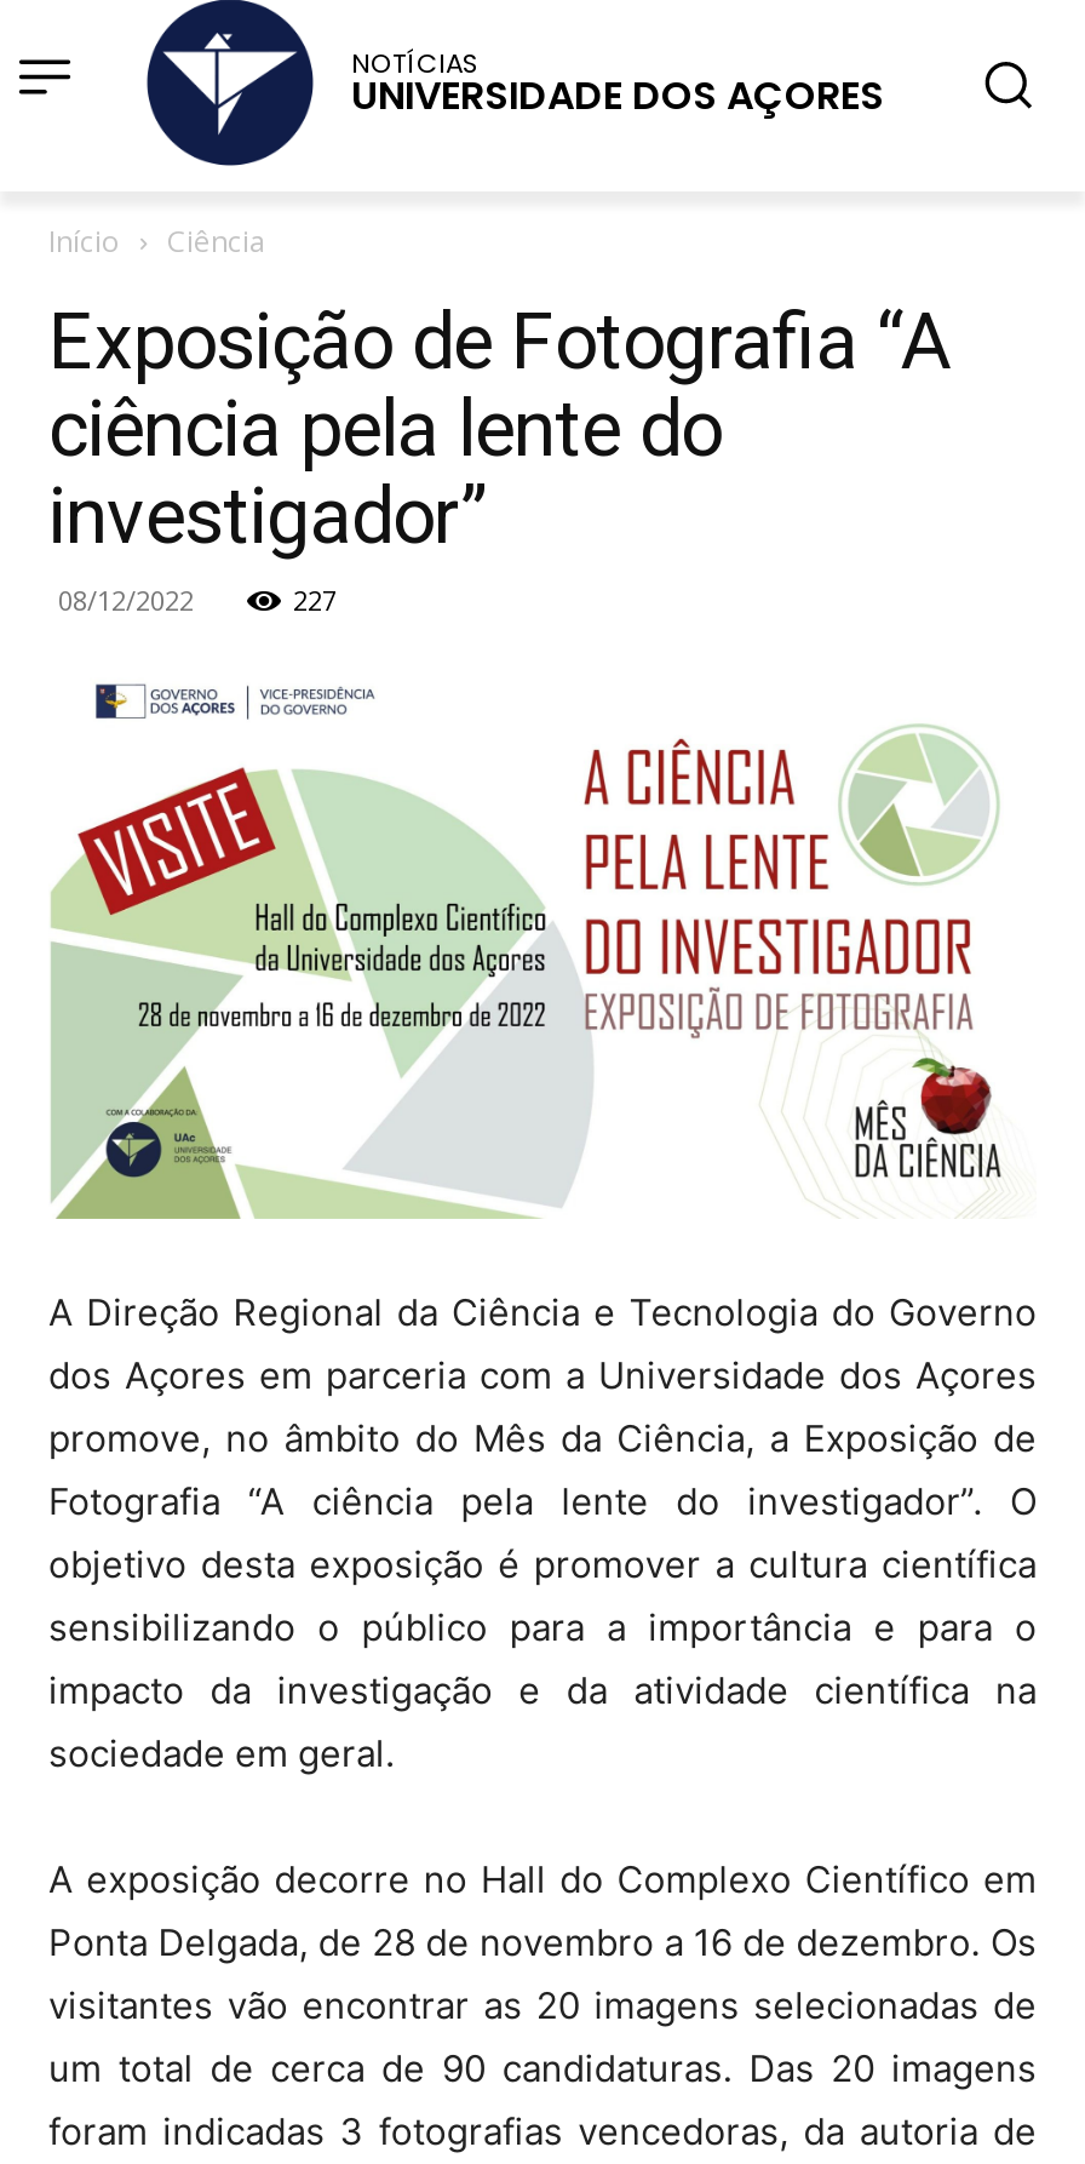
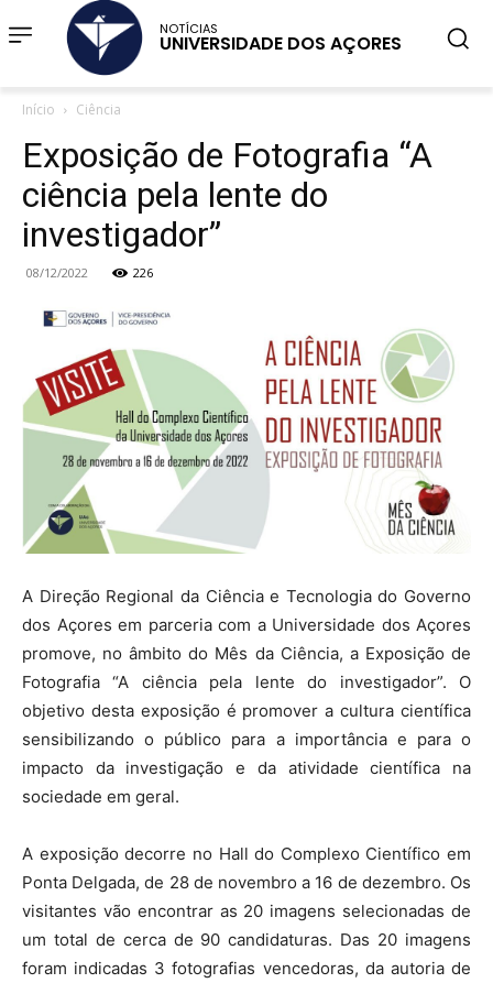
- 227
+ 226
